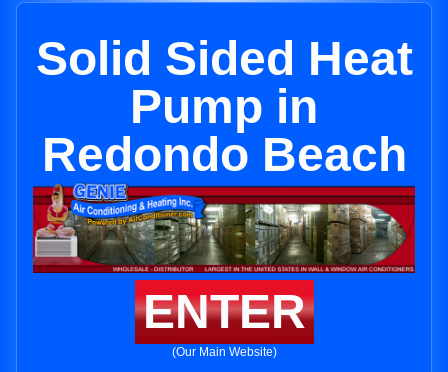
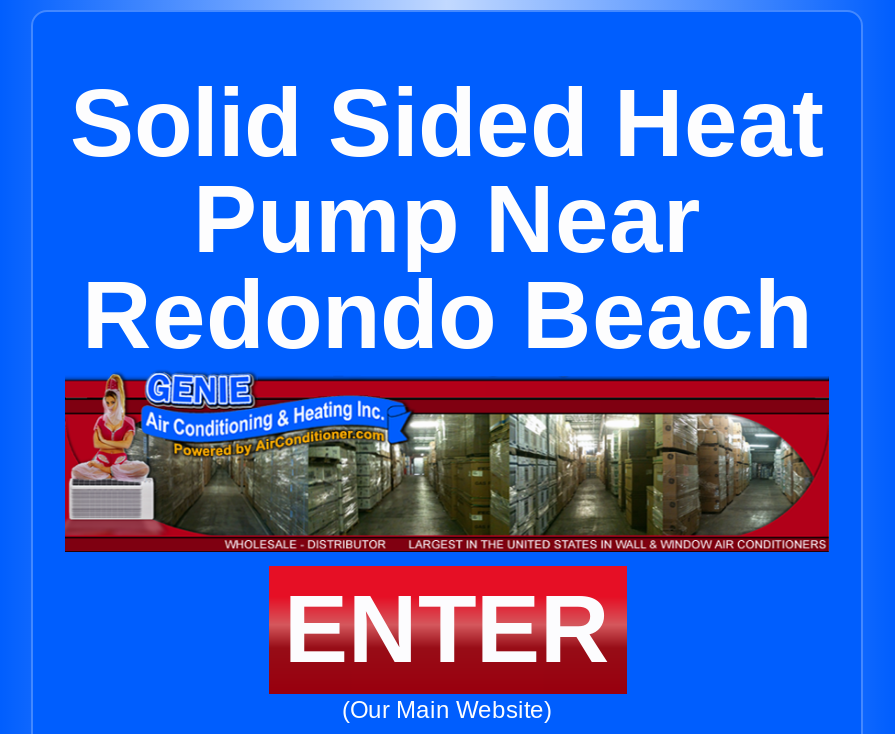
- Pump in
+ Pump Near
